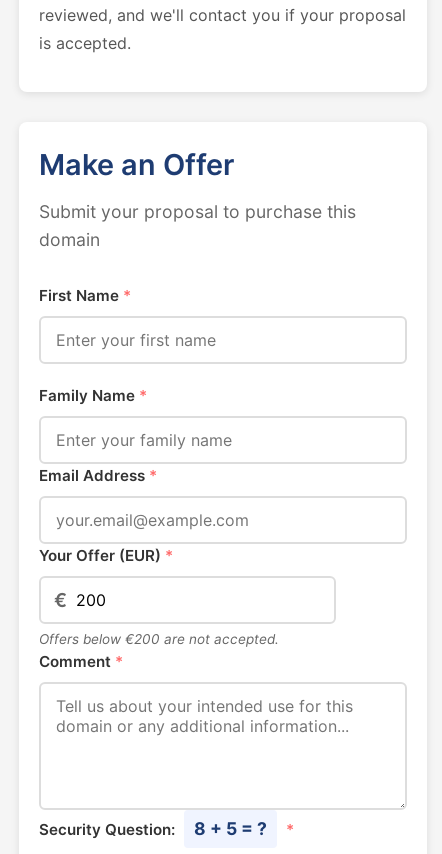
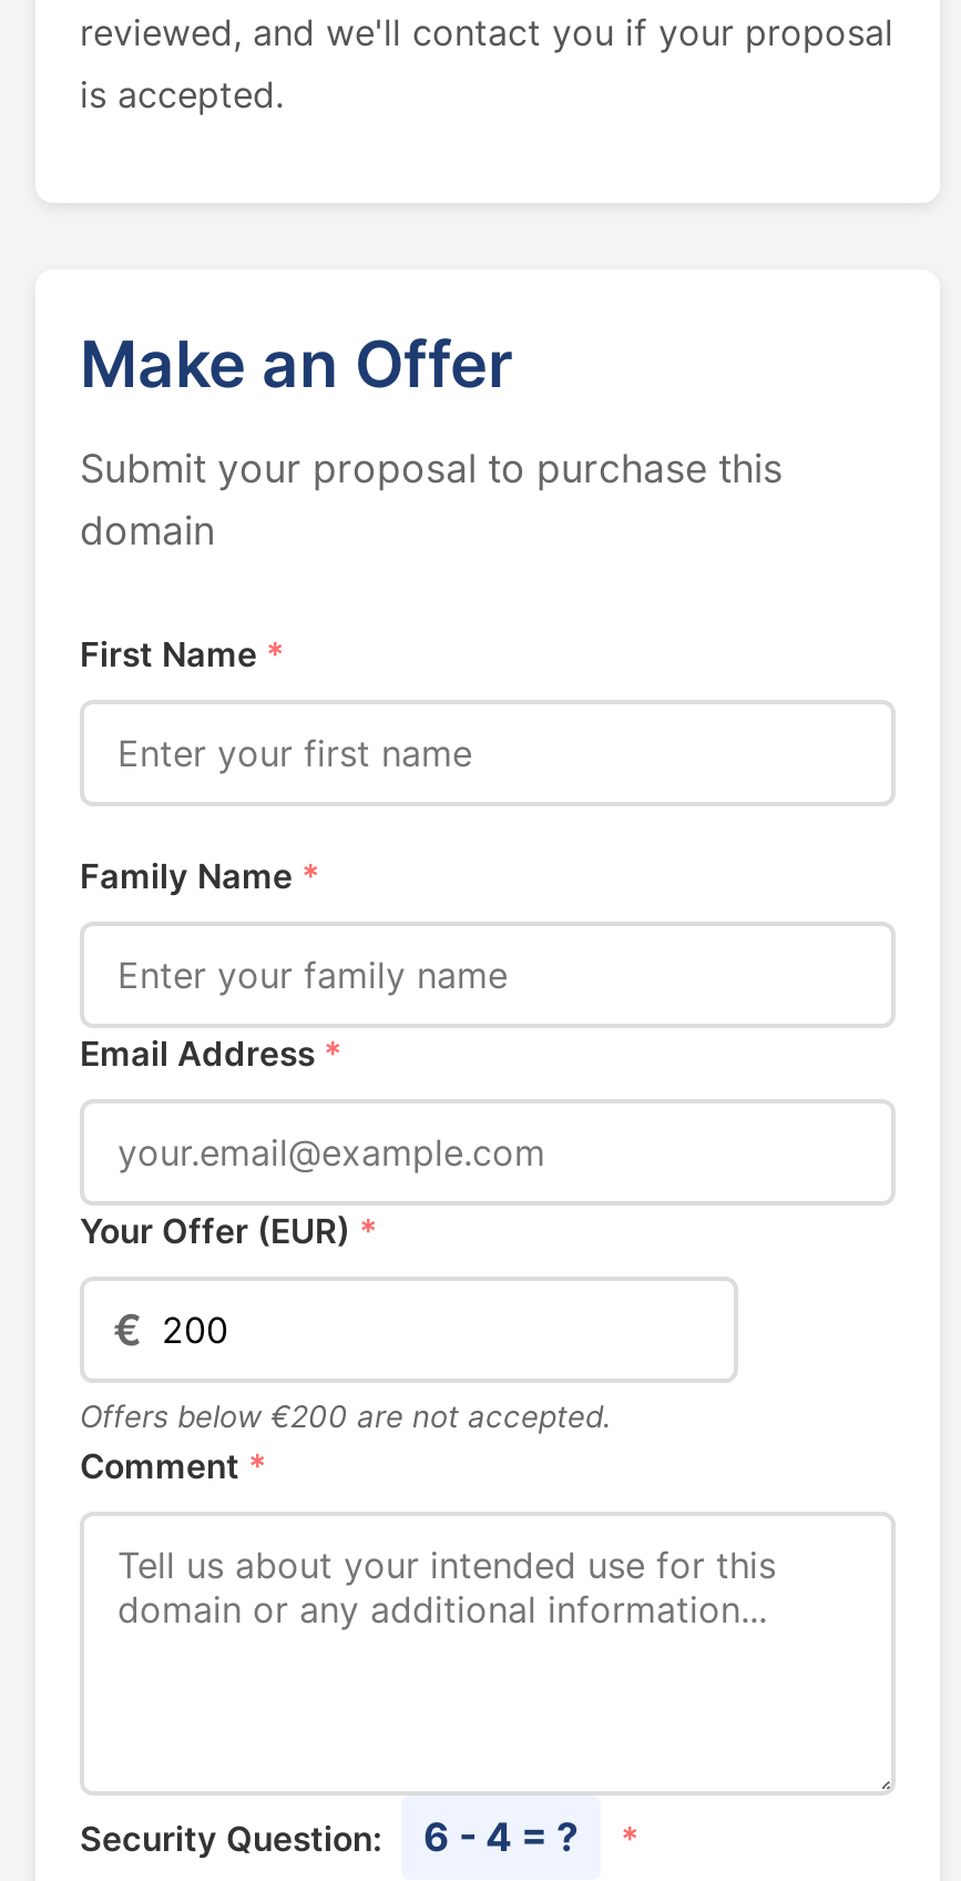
- 8 + 5 = ?
+ 6 - 4 = ?
